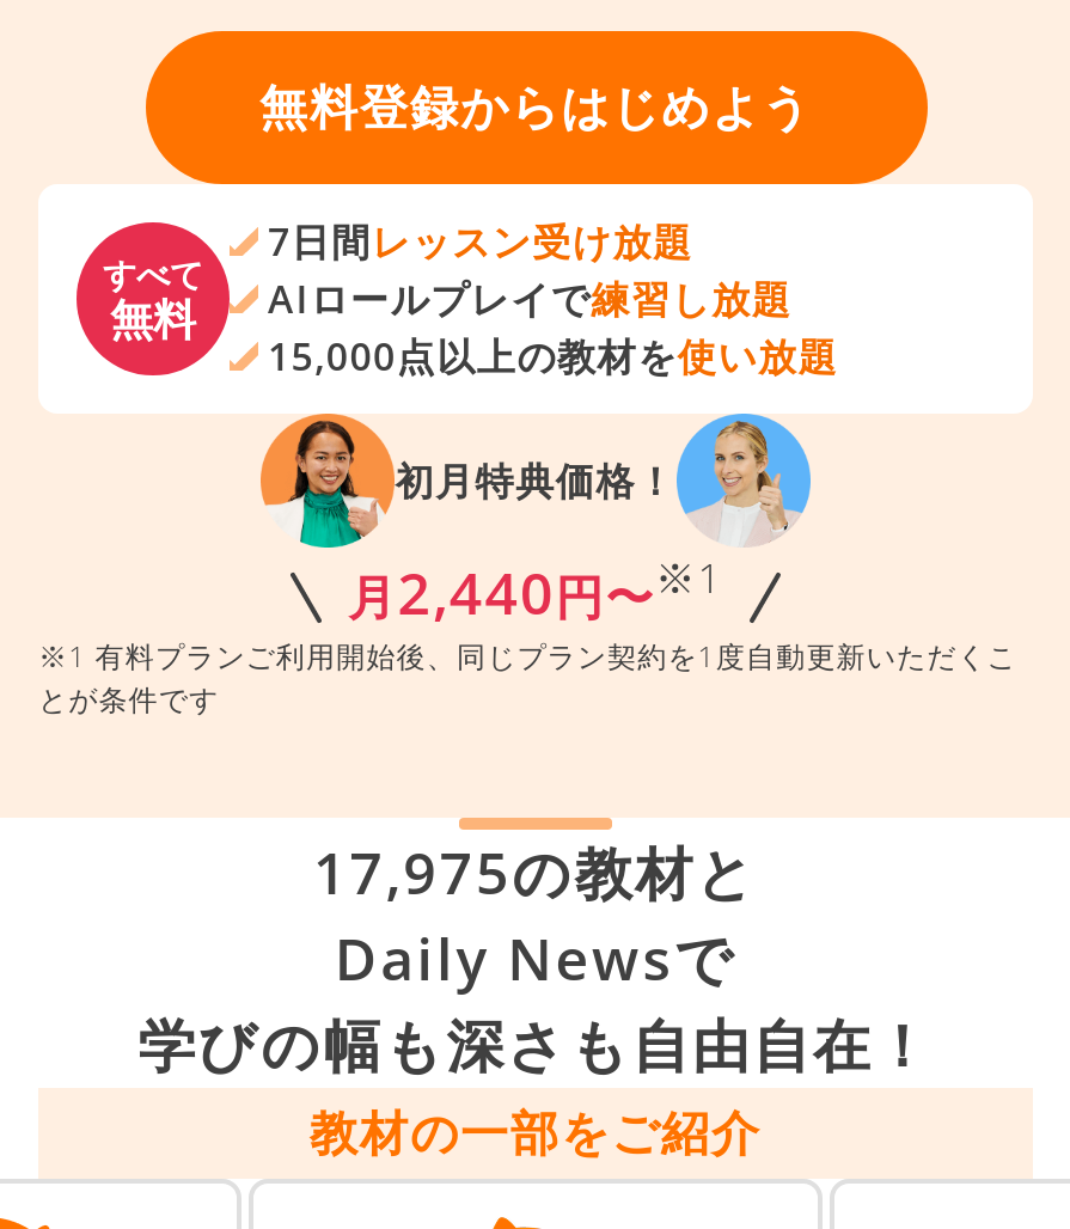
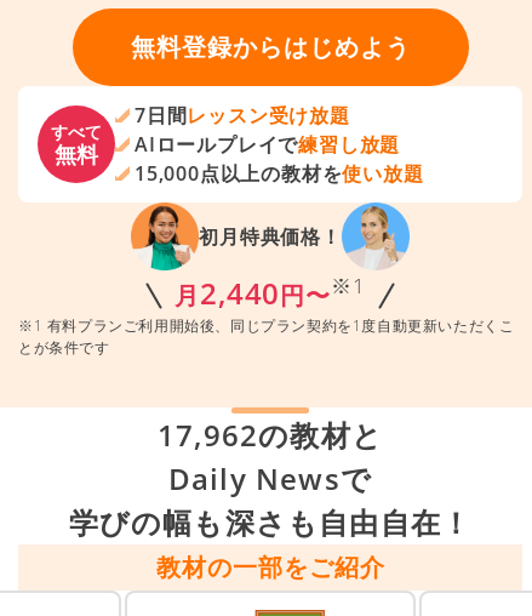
- 17,975の教材と
+ 17,962の教材と
